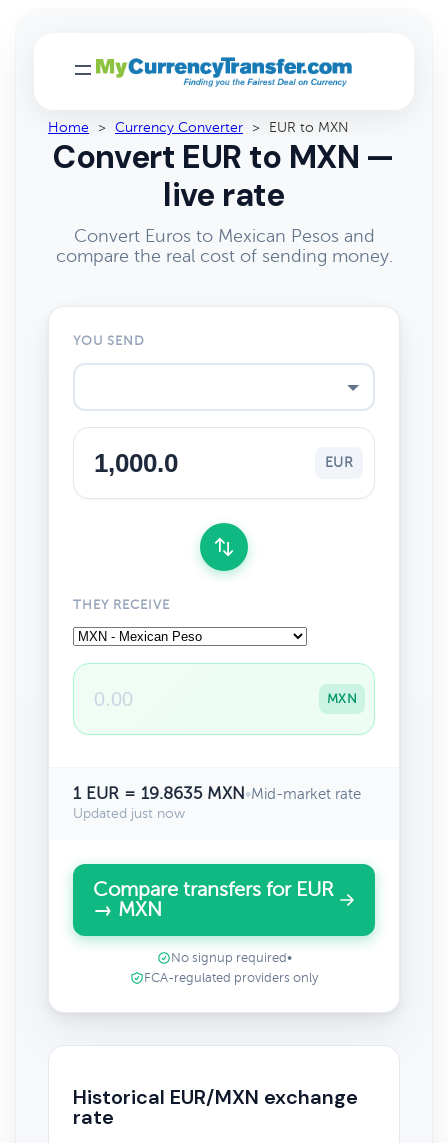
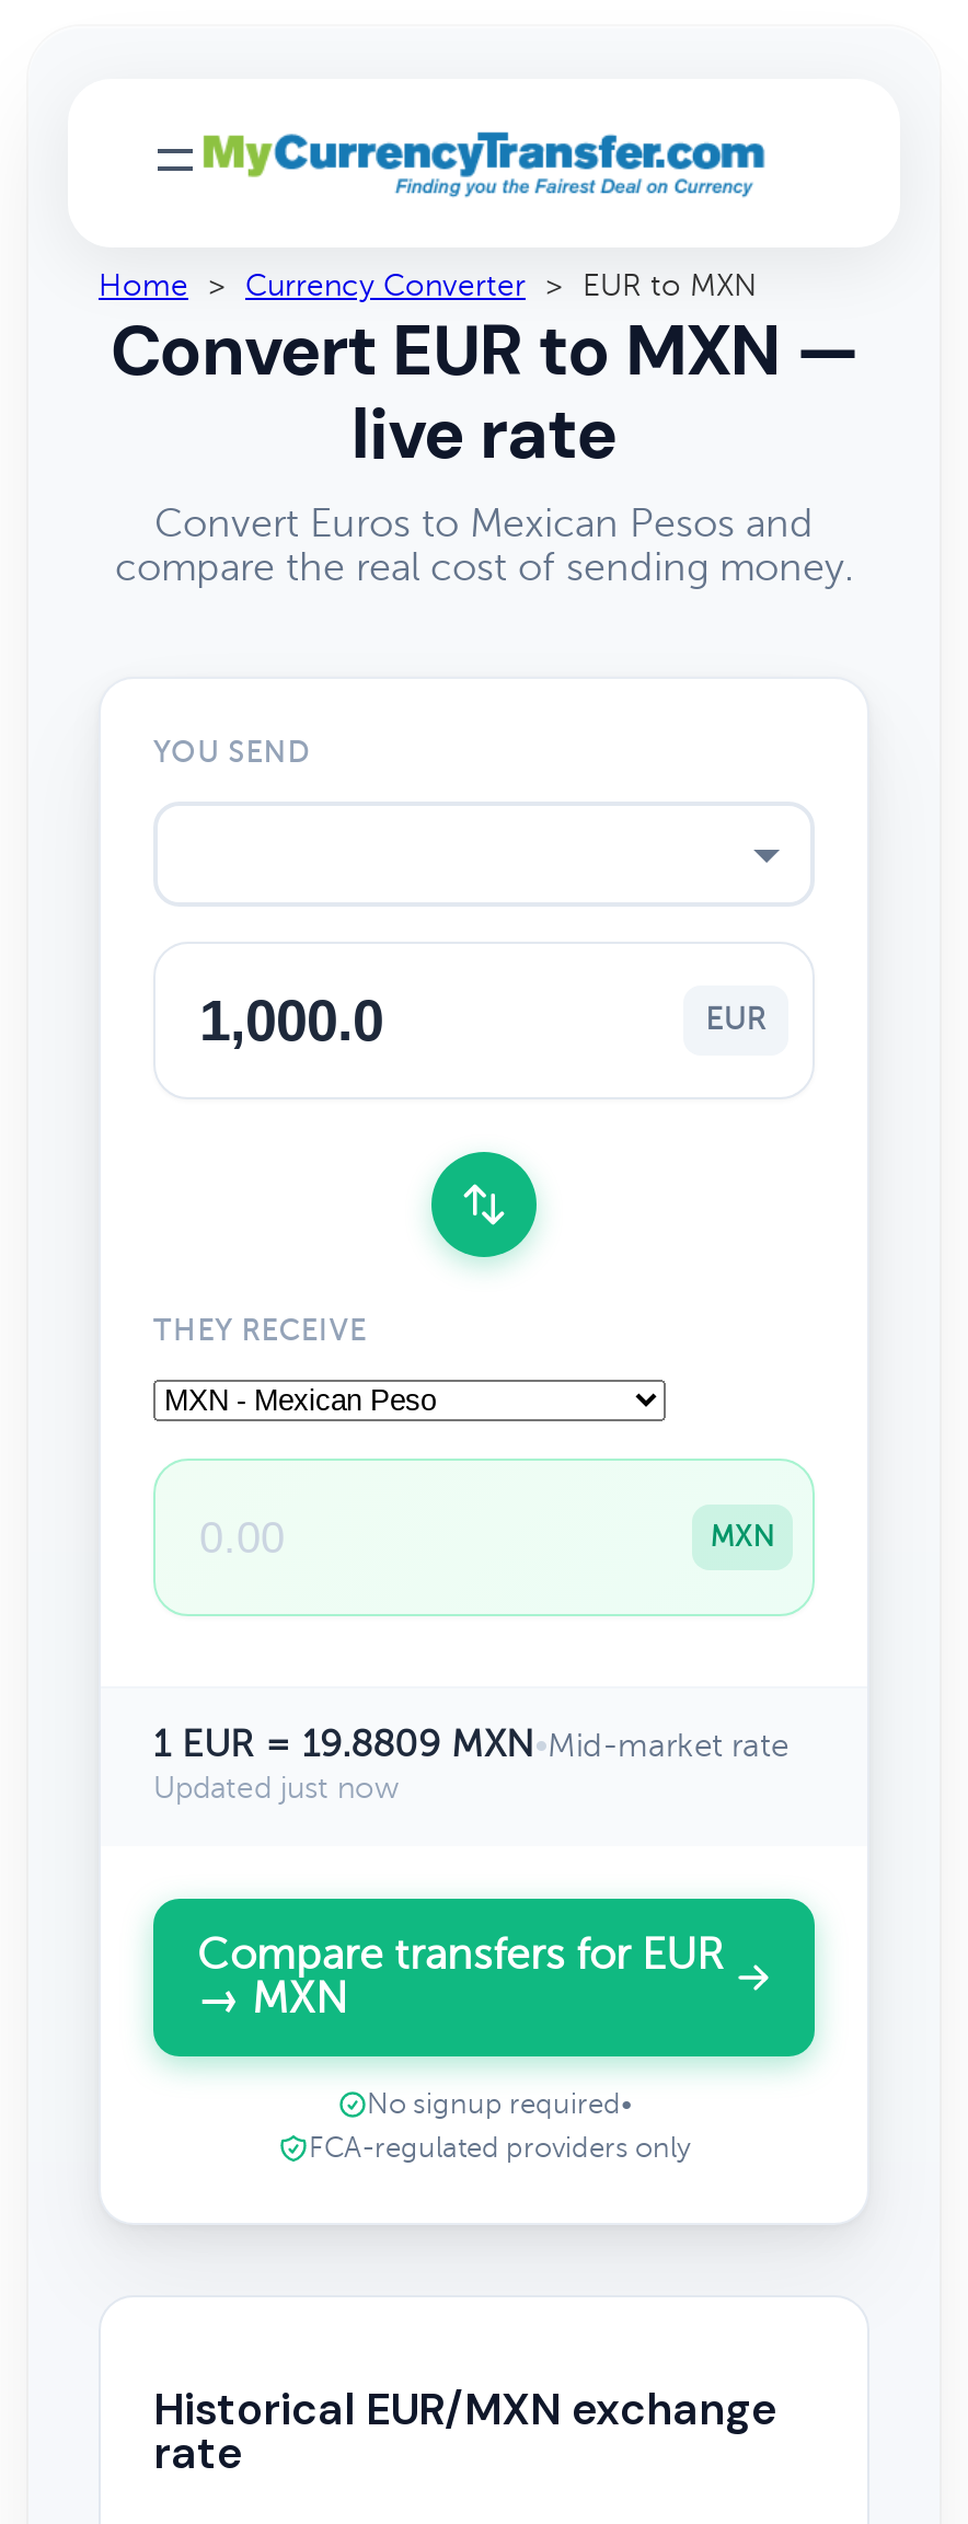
- 1 EUR = 19.8635 MXN • Mid-market rate
+ 1 EUR = 19.8809 MXN • Mid-market rate
